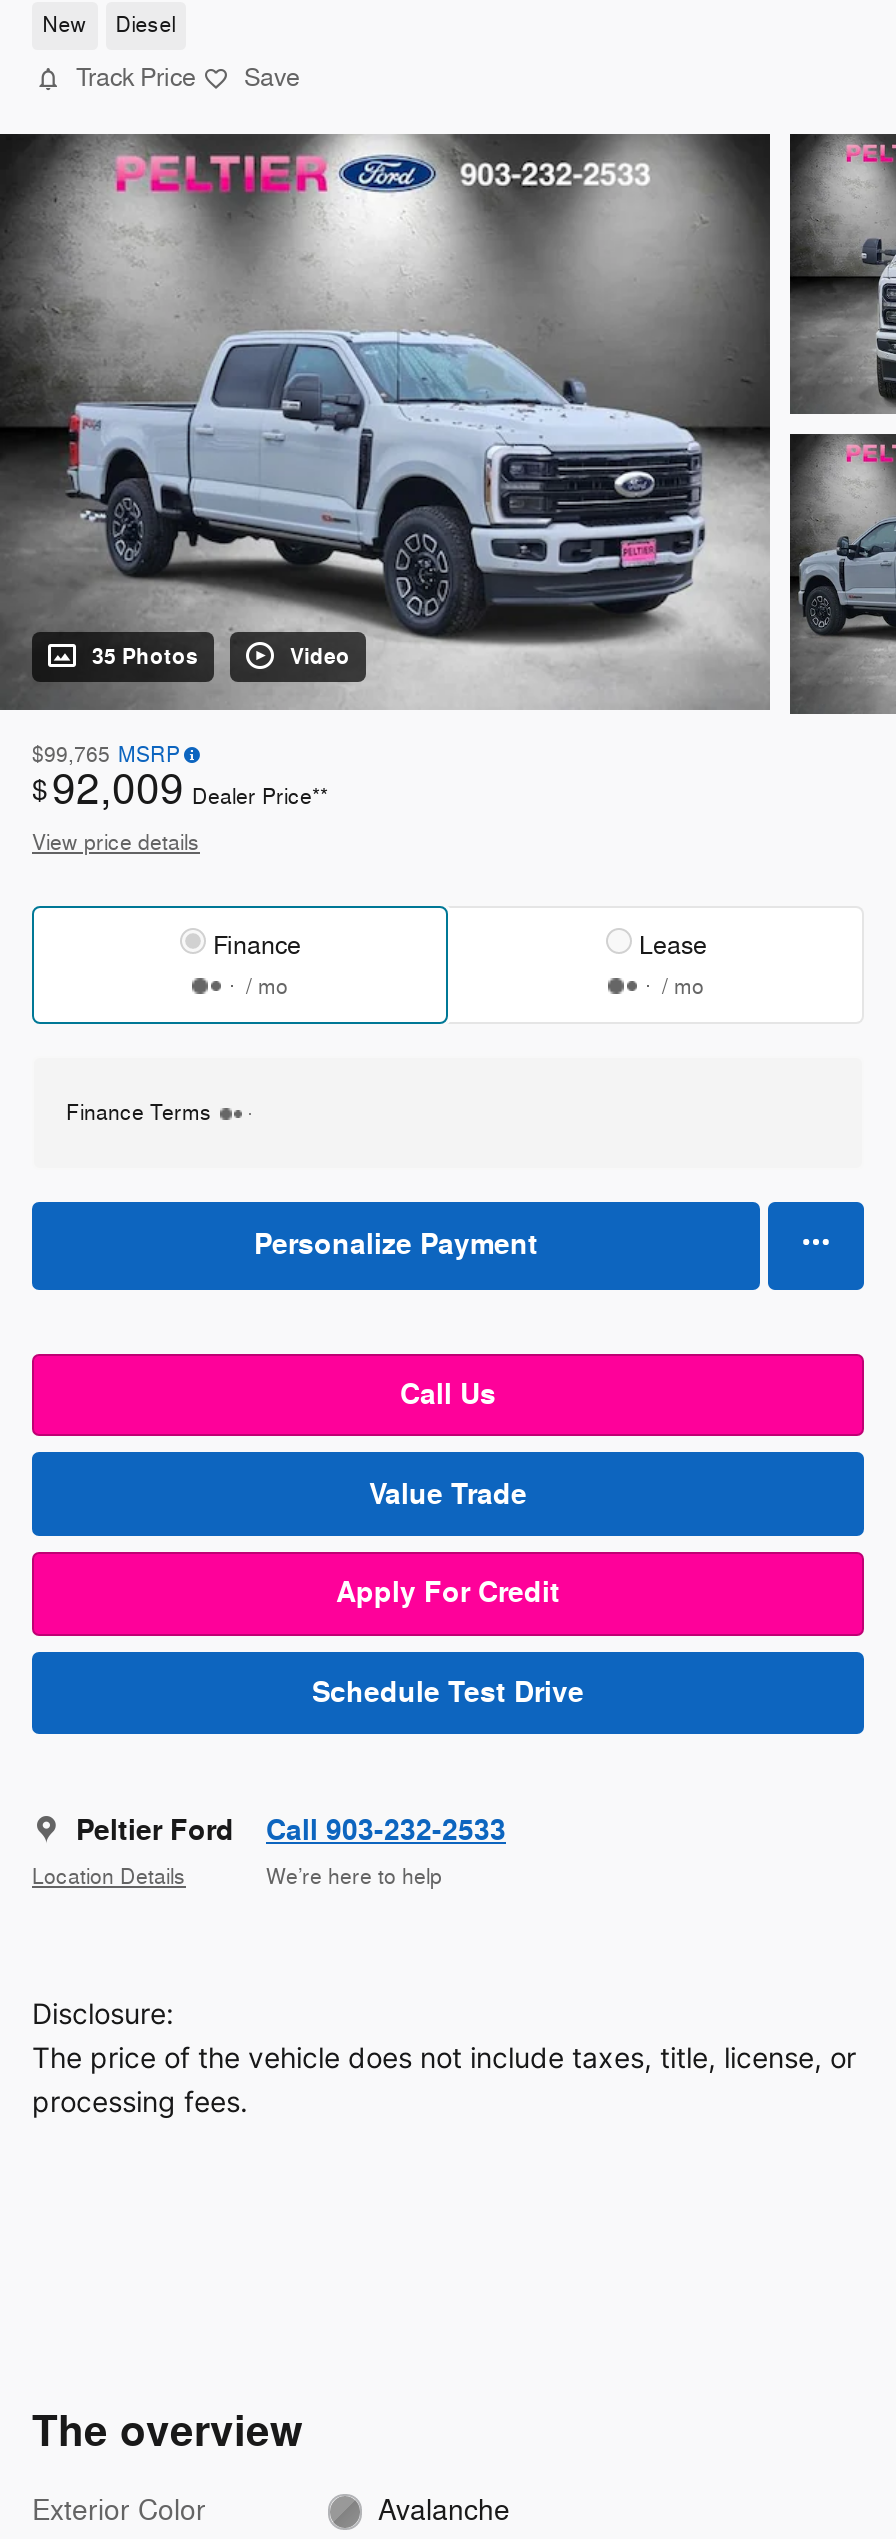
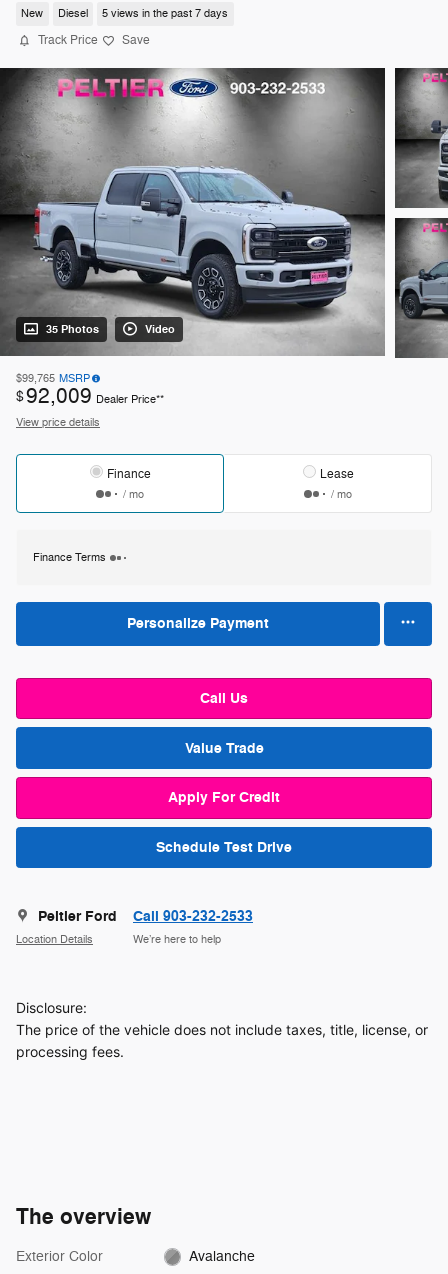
+ 5 views in the past 7 days
